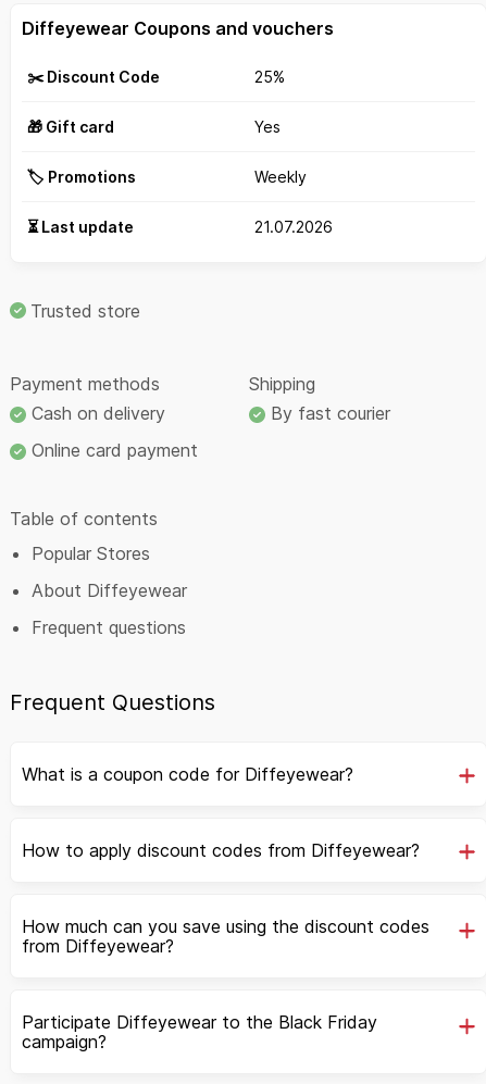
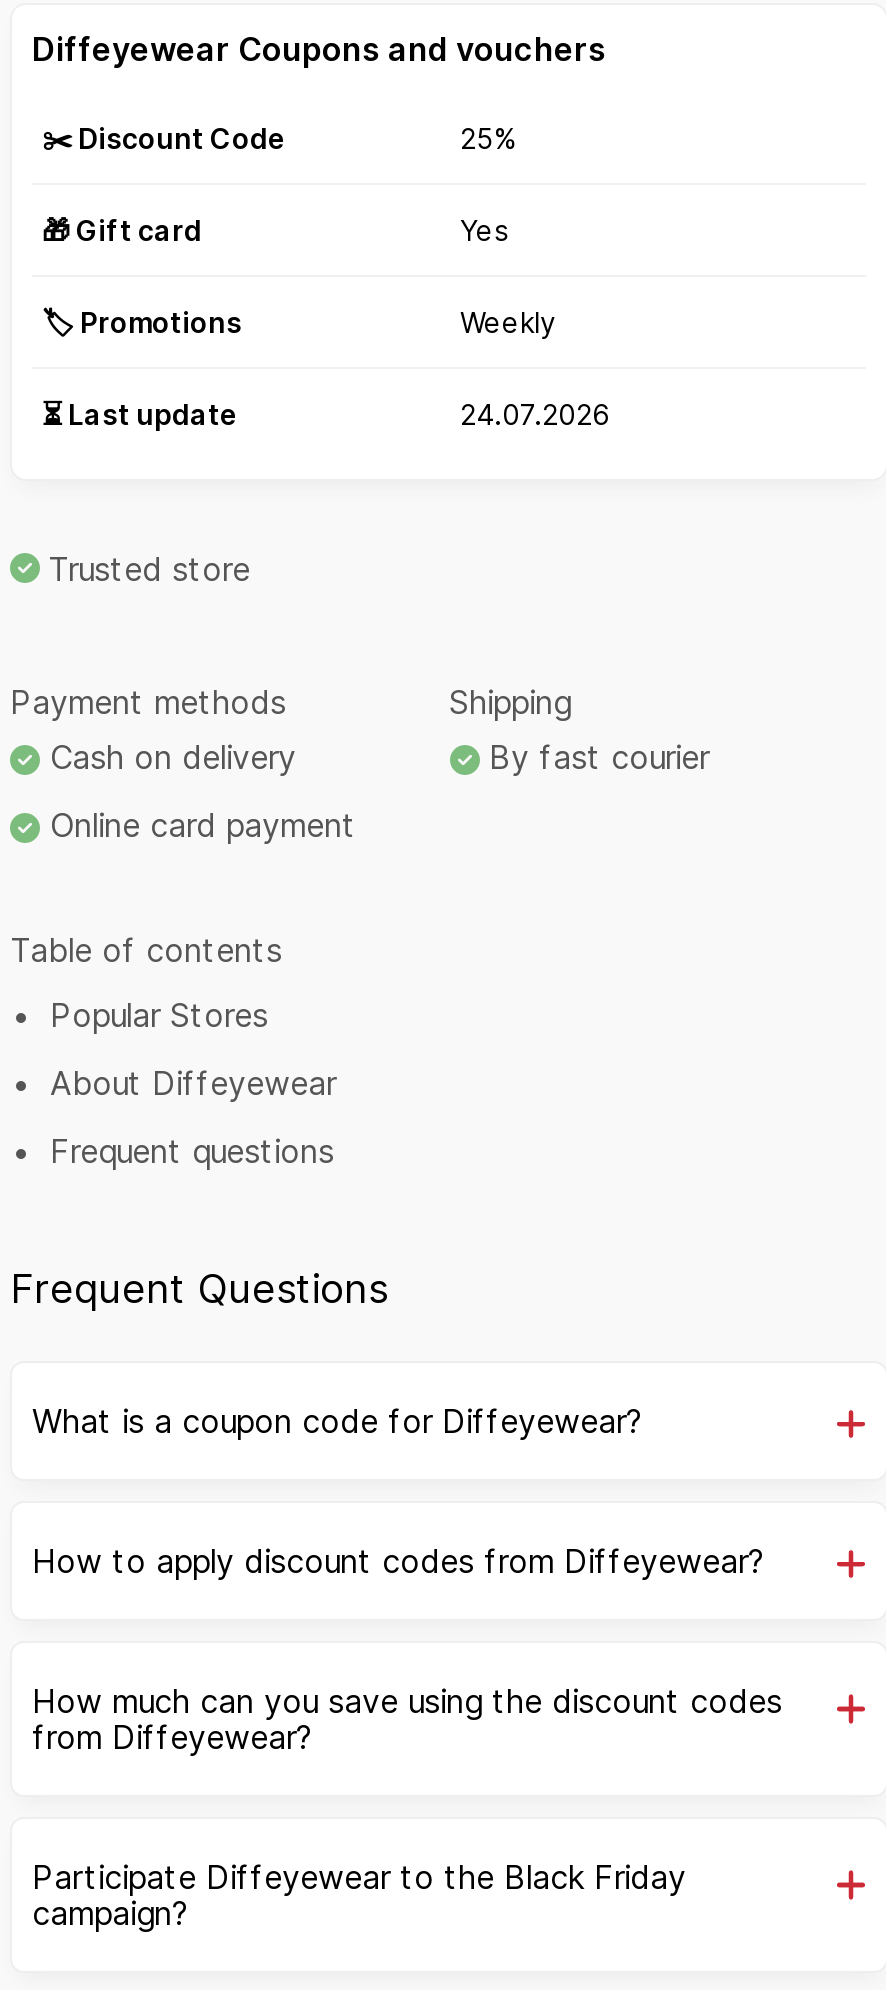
- 21.07.2026
+ 24.07.2026
